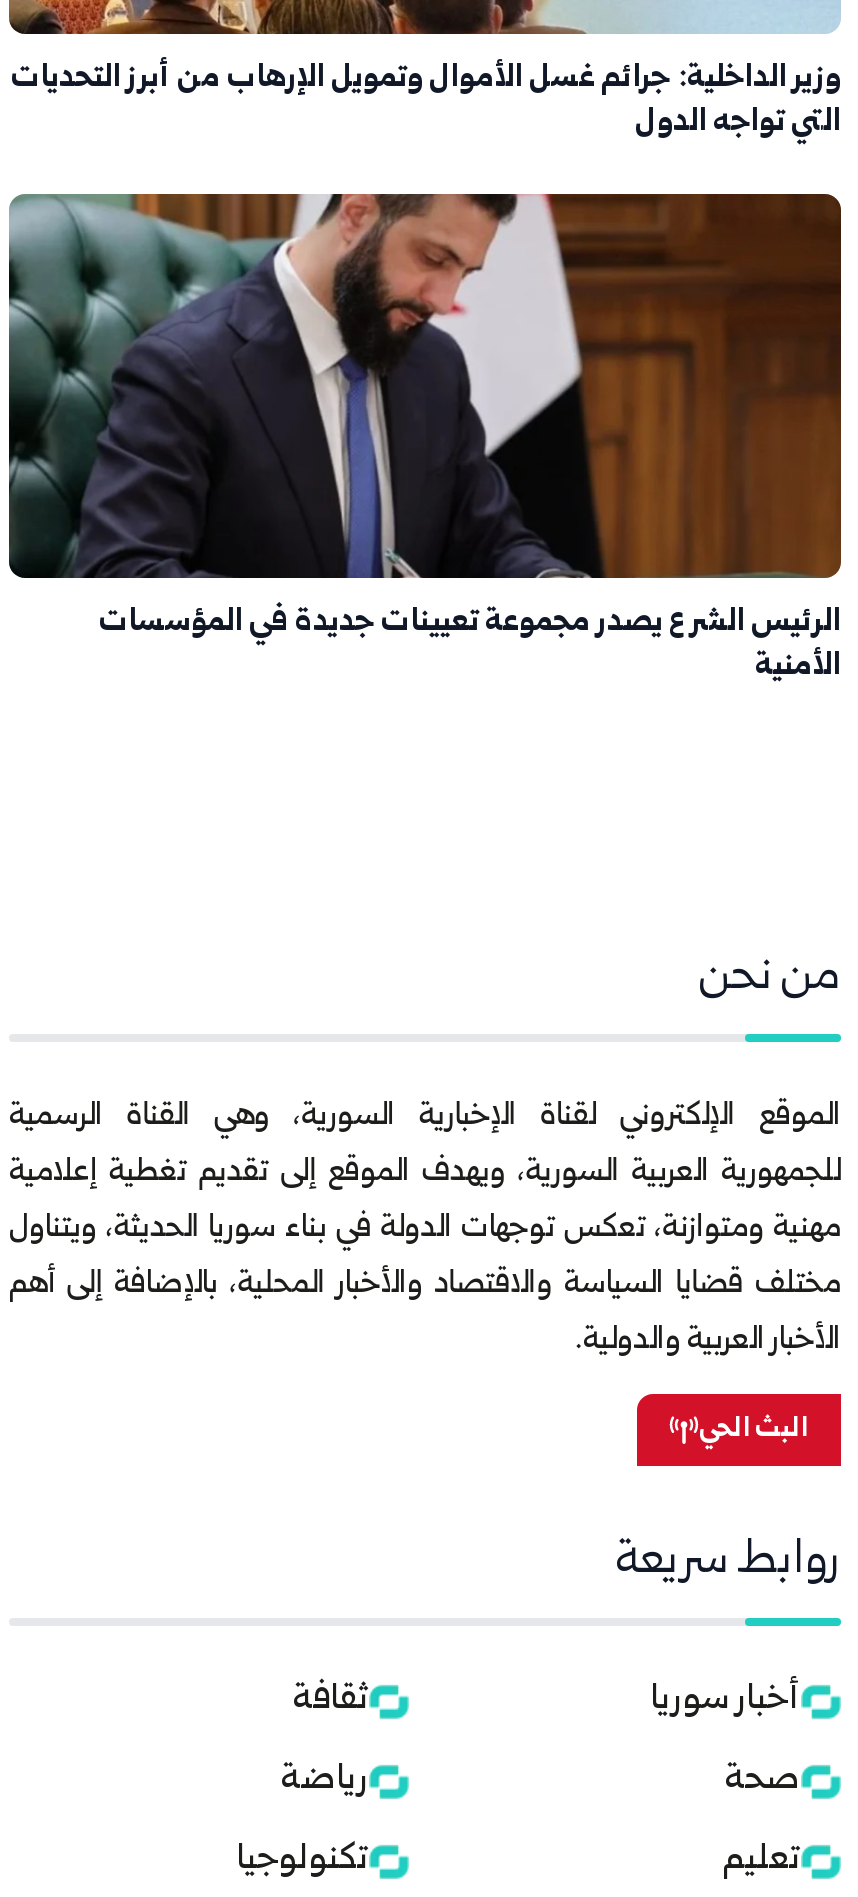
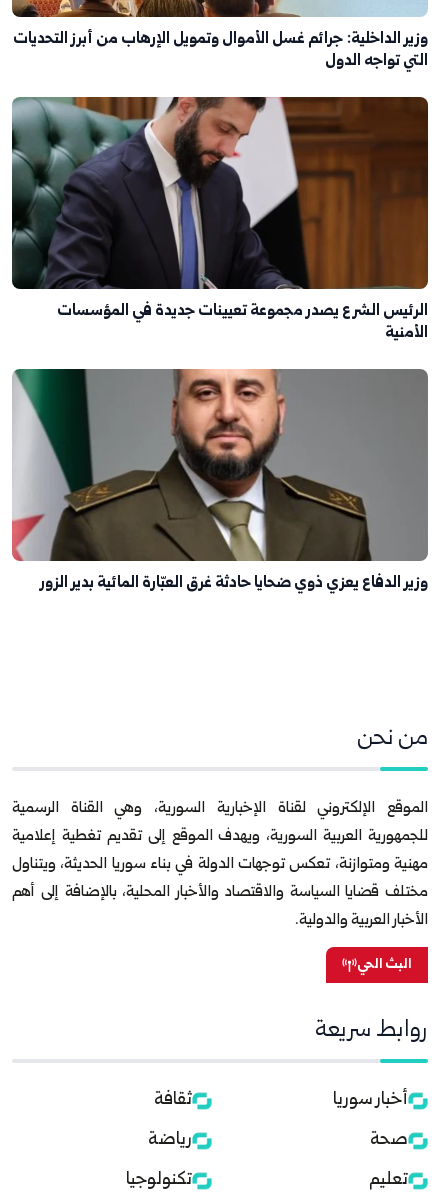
+ [image]
+ وزير الدفاع يعزي ذوي ضحايا حادثة غرق العبّارة المائية بدير الزور
